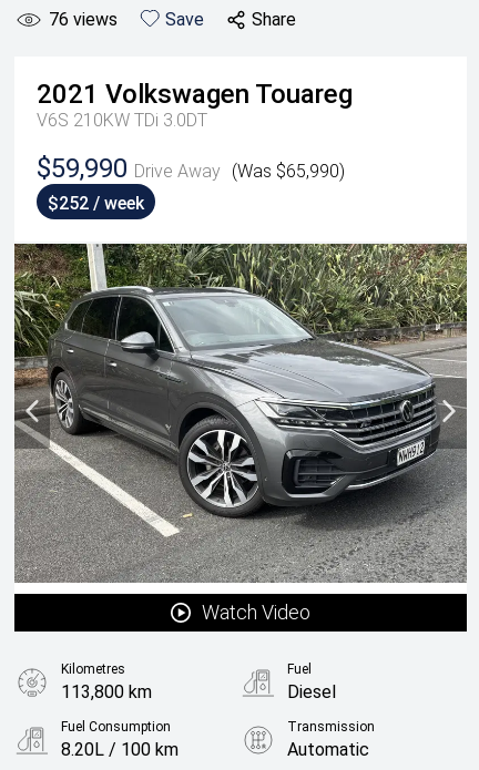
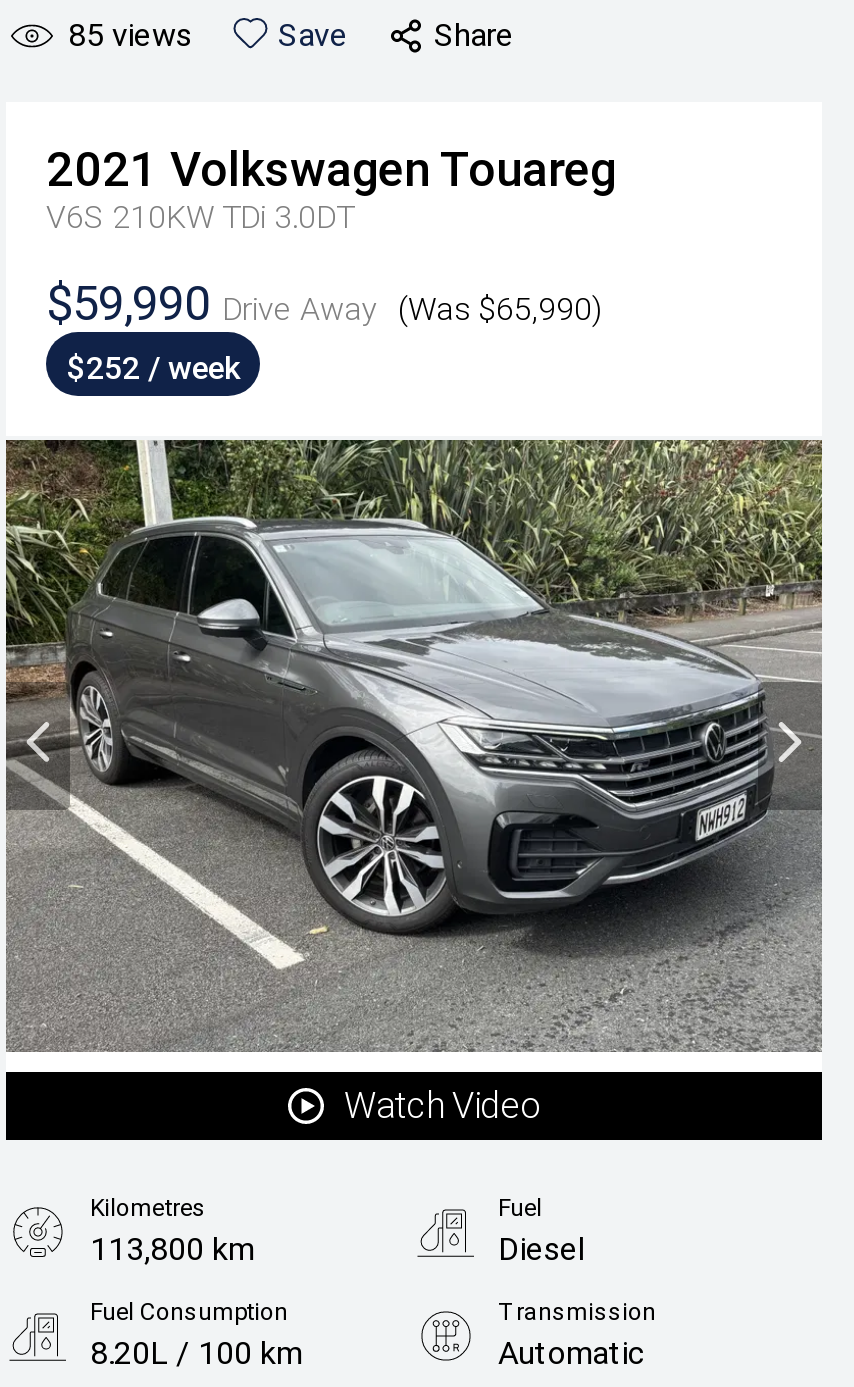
- 76 views
+ 85 views
